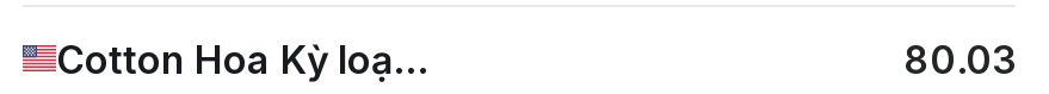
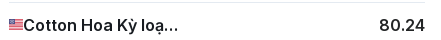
- 80.03
+ 80.24
